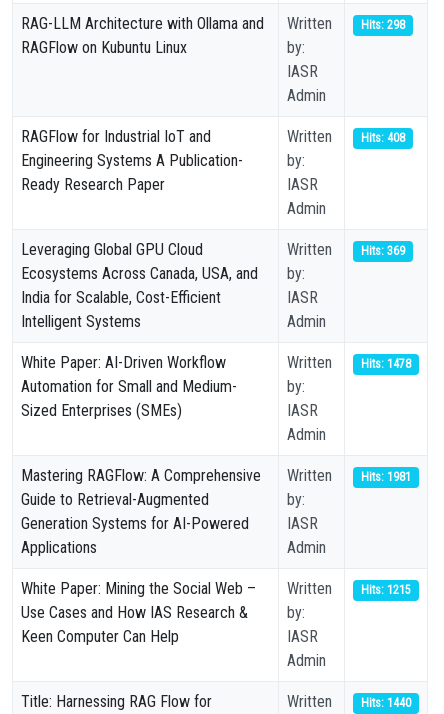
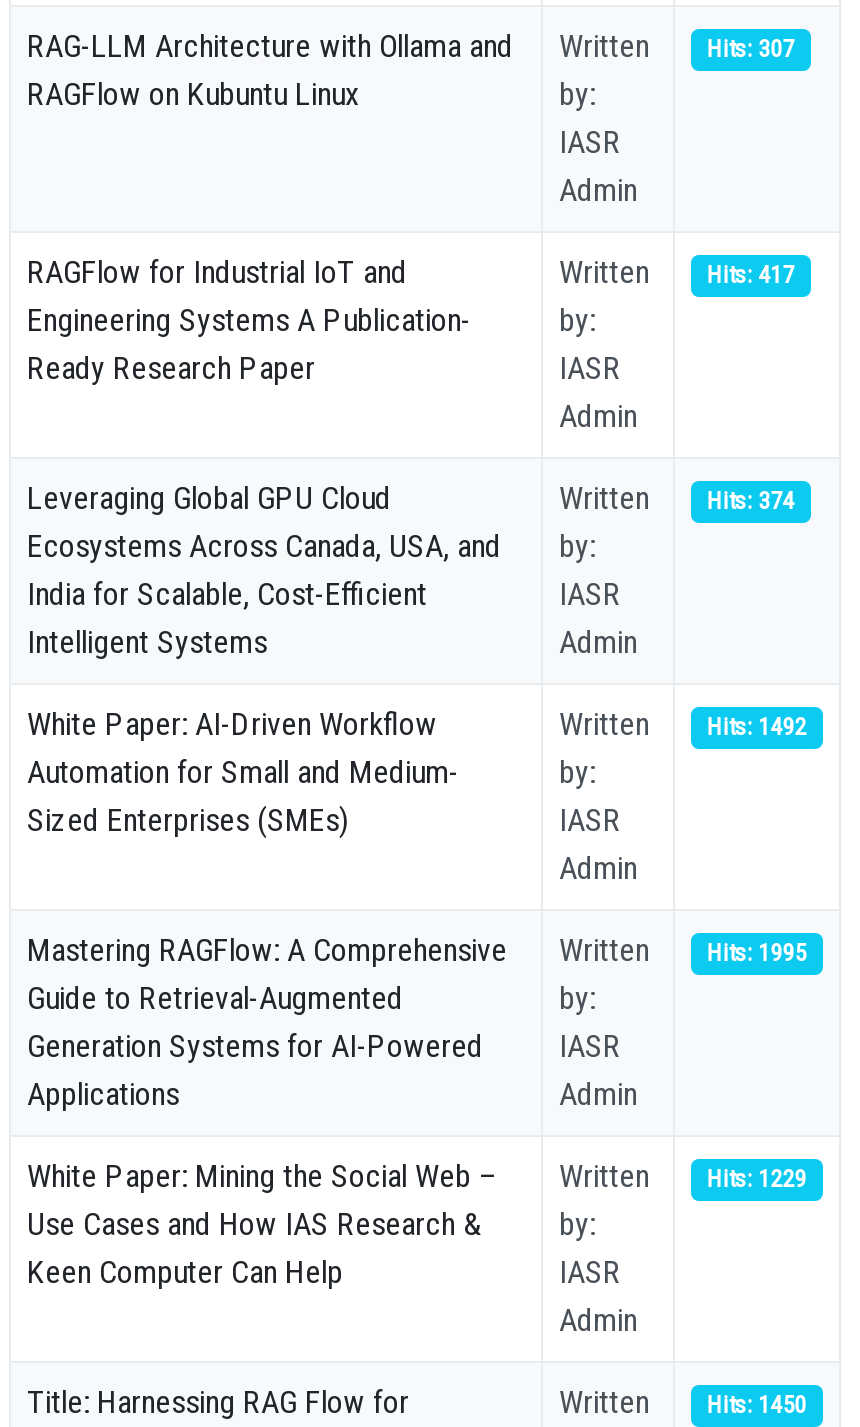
- Hits: 298
+ Hits: 307

- Hits: 408
+ Hits: 417

- Hits: 369
+ Hits: 374

- Hits: 1478
+ Hits: 1492

- Hits: 1981
+ Hits: 1995

- Hits: 1215
+ Hits: 1229

- Hits: 1440
+ Hits: 1450
